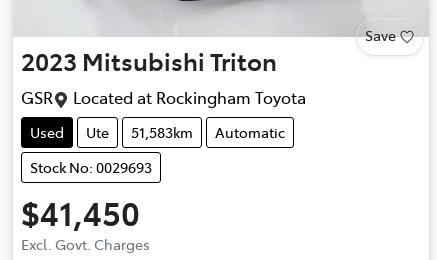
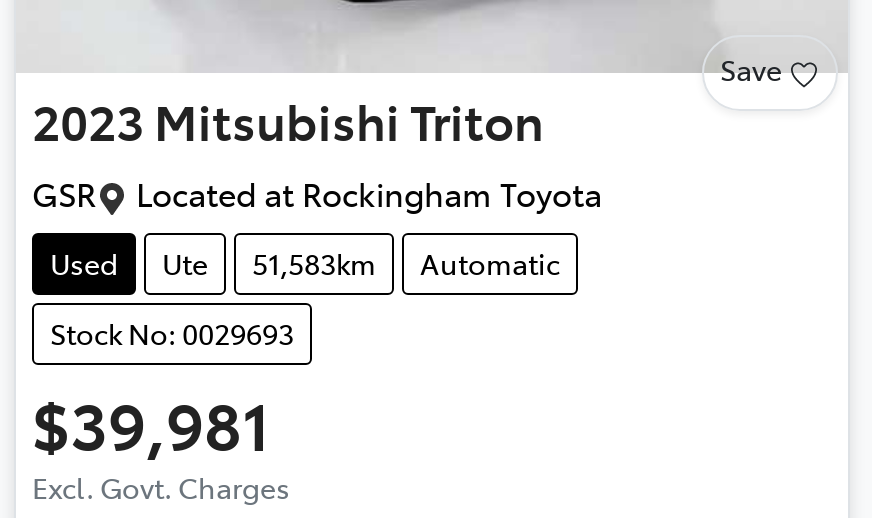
- $41,450
+ $39,981
